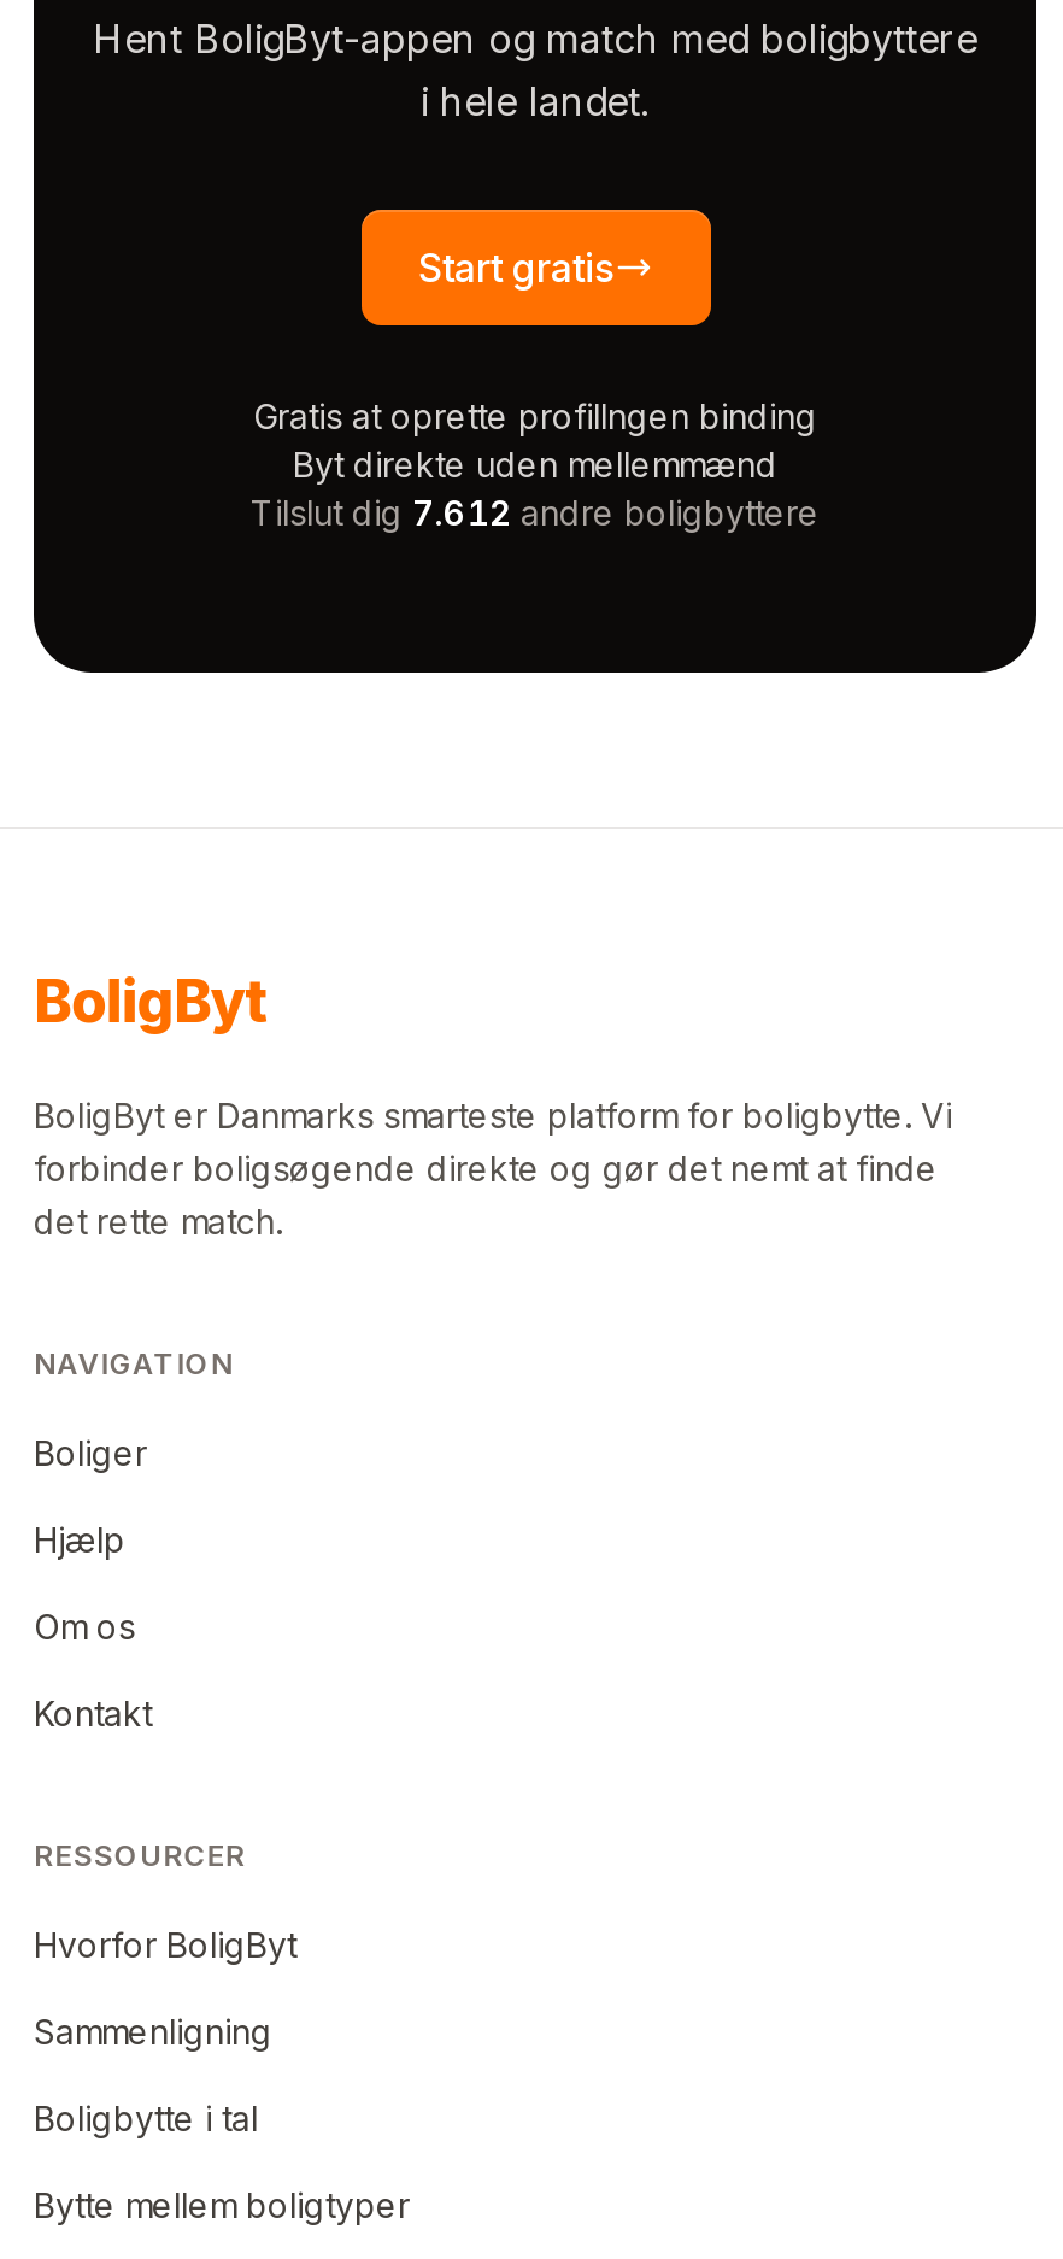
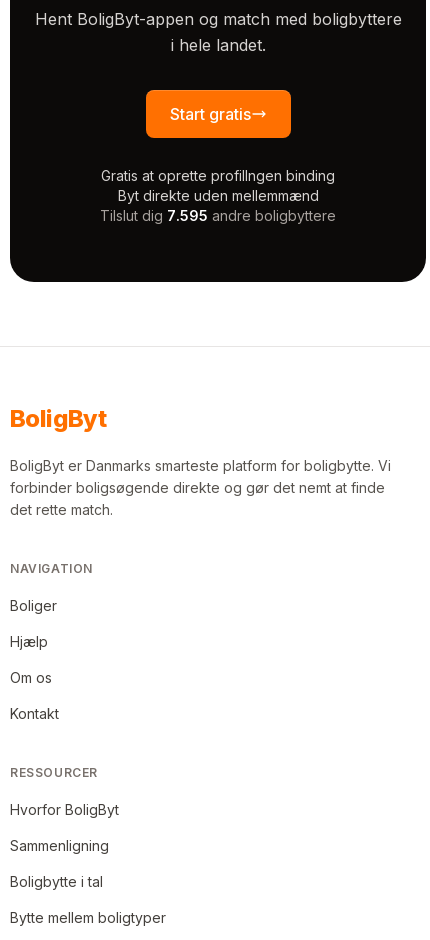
- Tilslut dig 7.612 andre boligbyttere
+ Tilslut dig 7.595 andre boligbyttere
